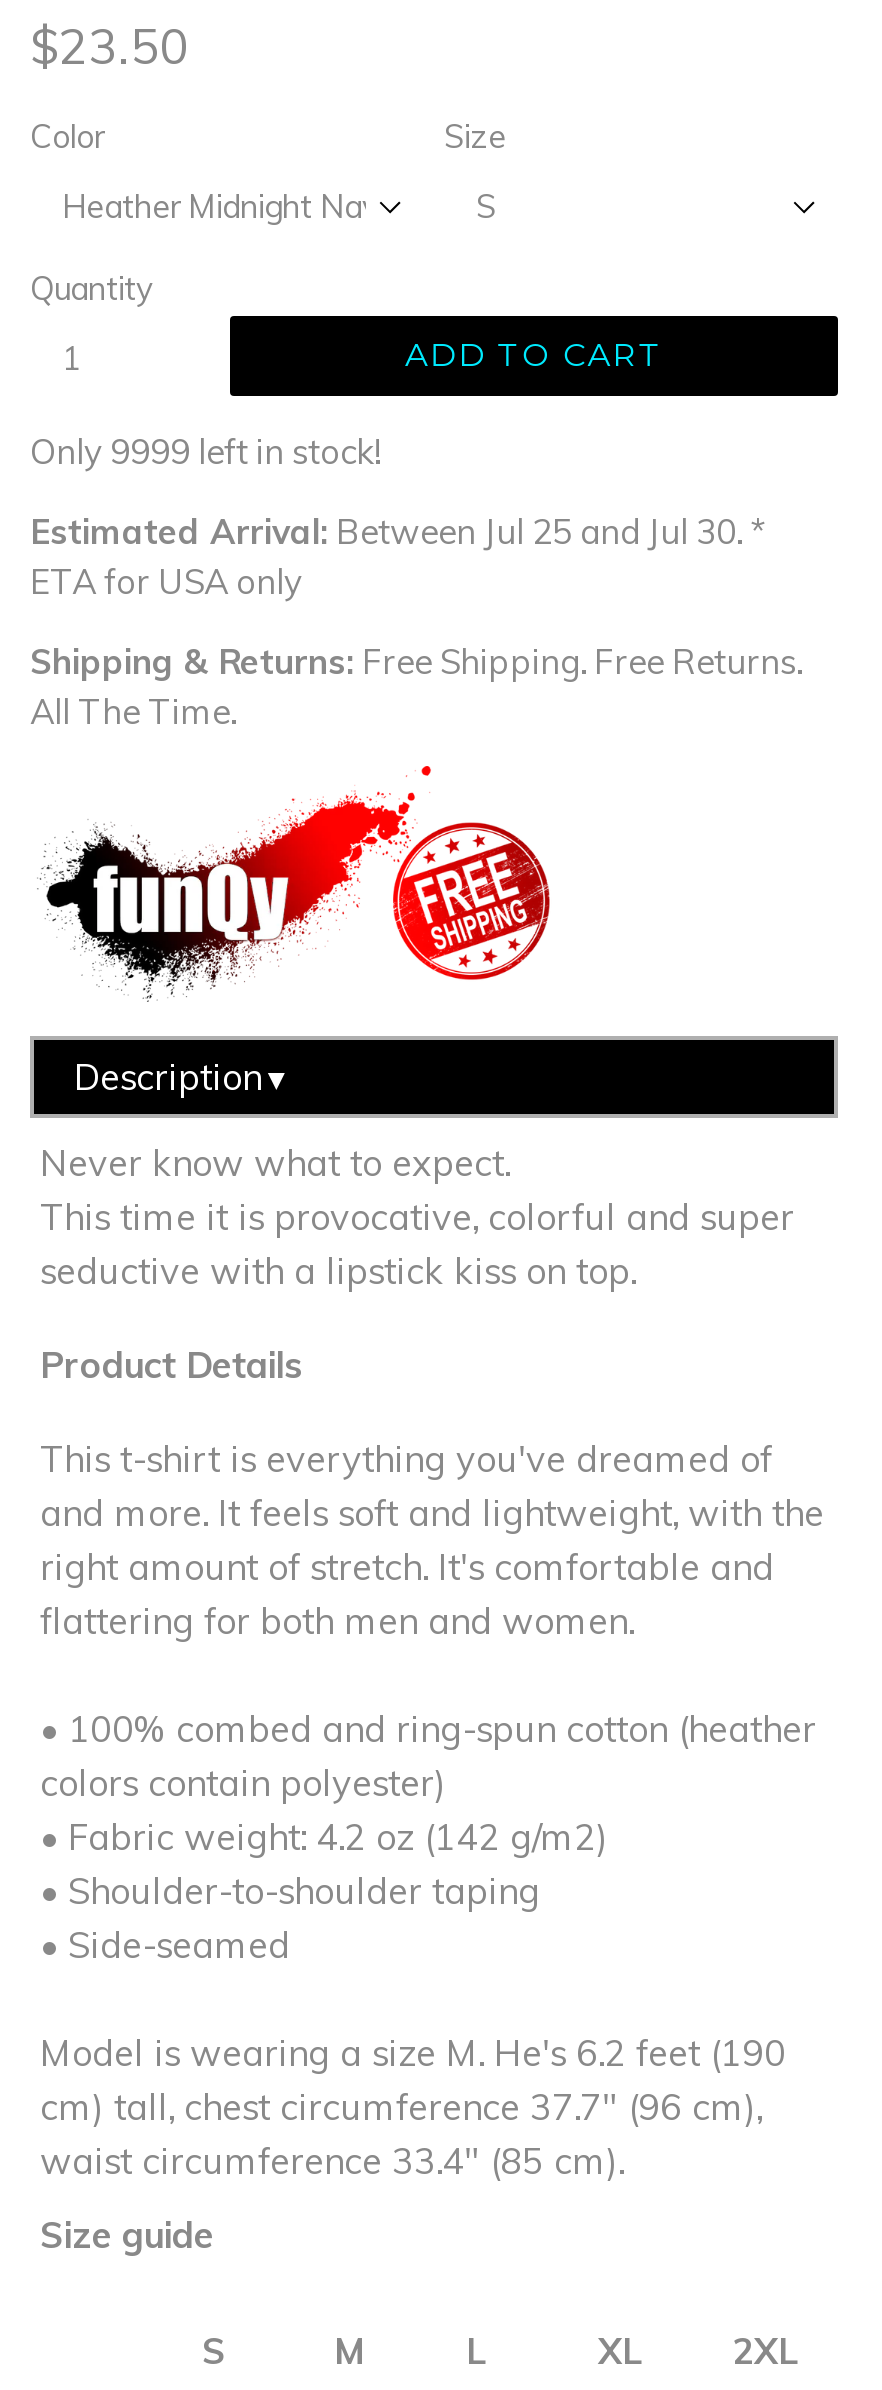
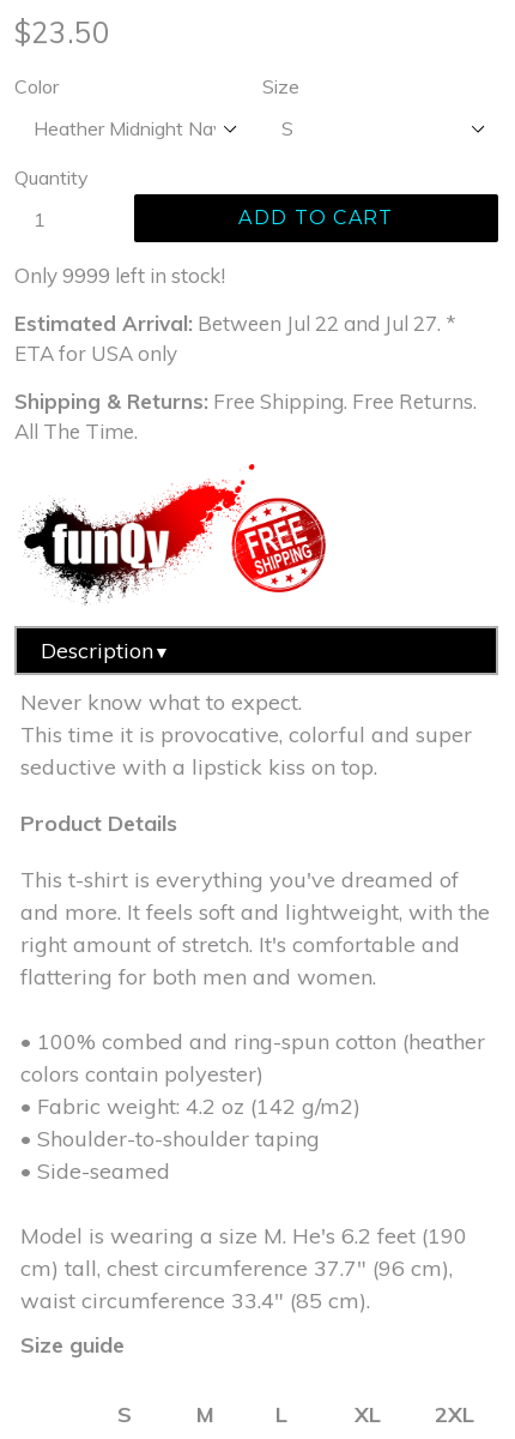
- Estimated Arrival: Between Jul 25 and Jul 30. *
+ Estimated Arrival: Between Jul 22 and Jul 27. *
